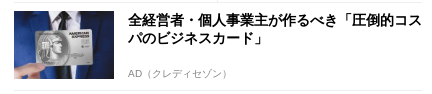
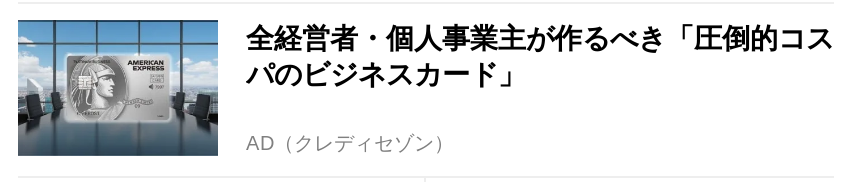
- [image]
+ [image]
